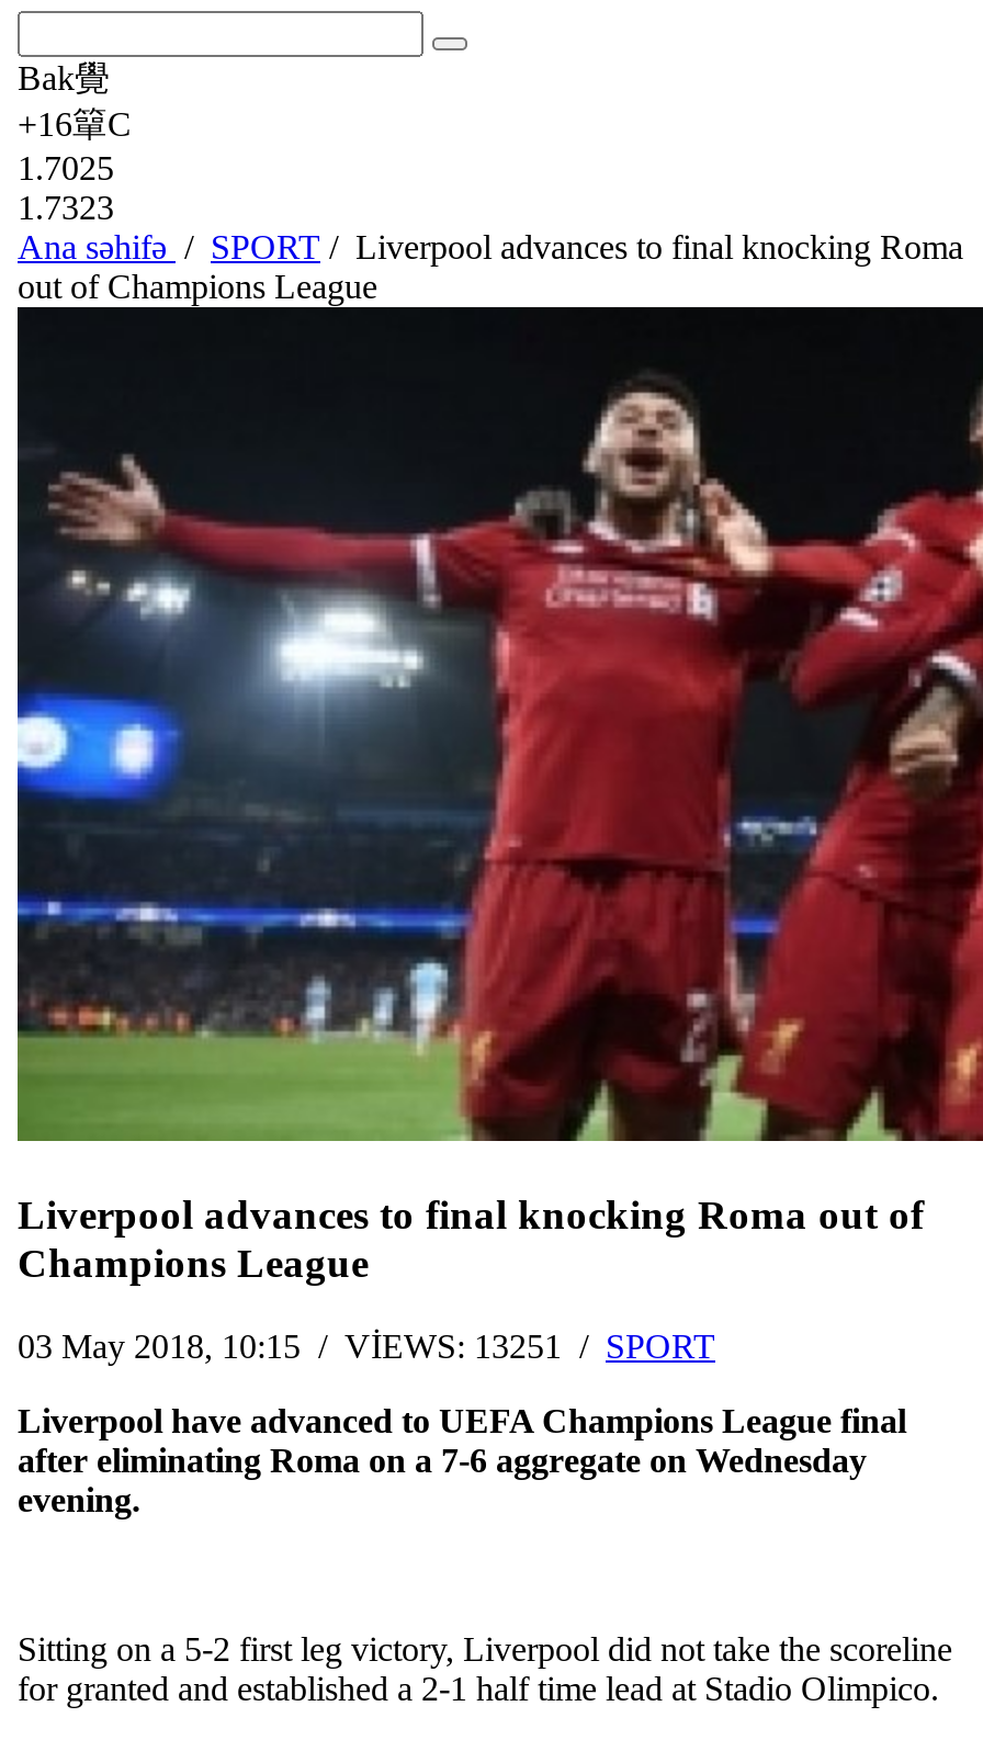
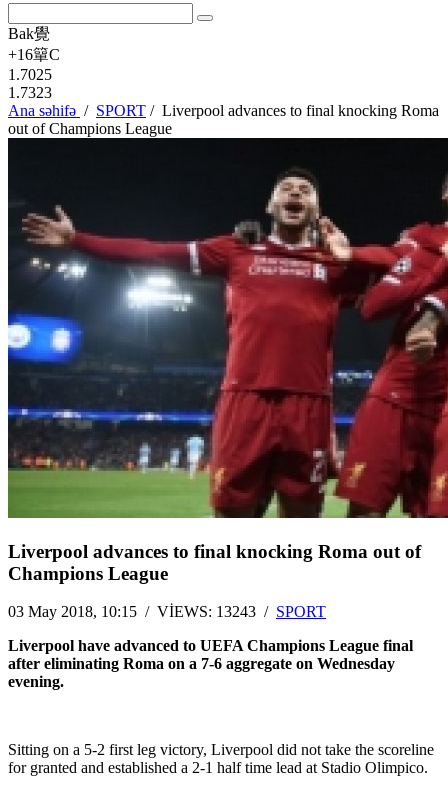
- 03 May 2018, 10:15 / VİEWS: 13251 / SPORT
+ 03 May 2018, 10:15 / VİEWS: 13243 / SPORT
